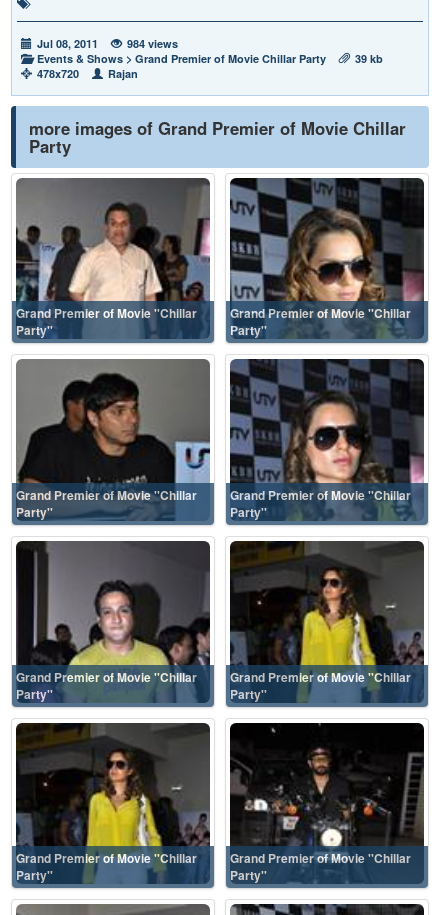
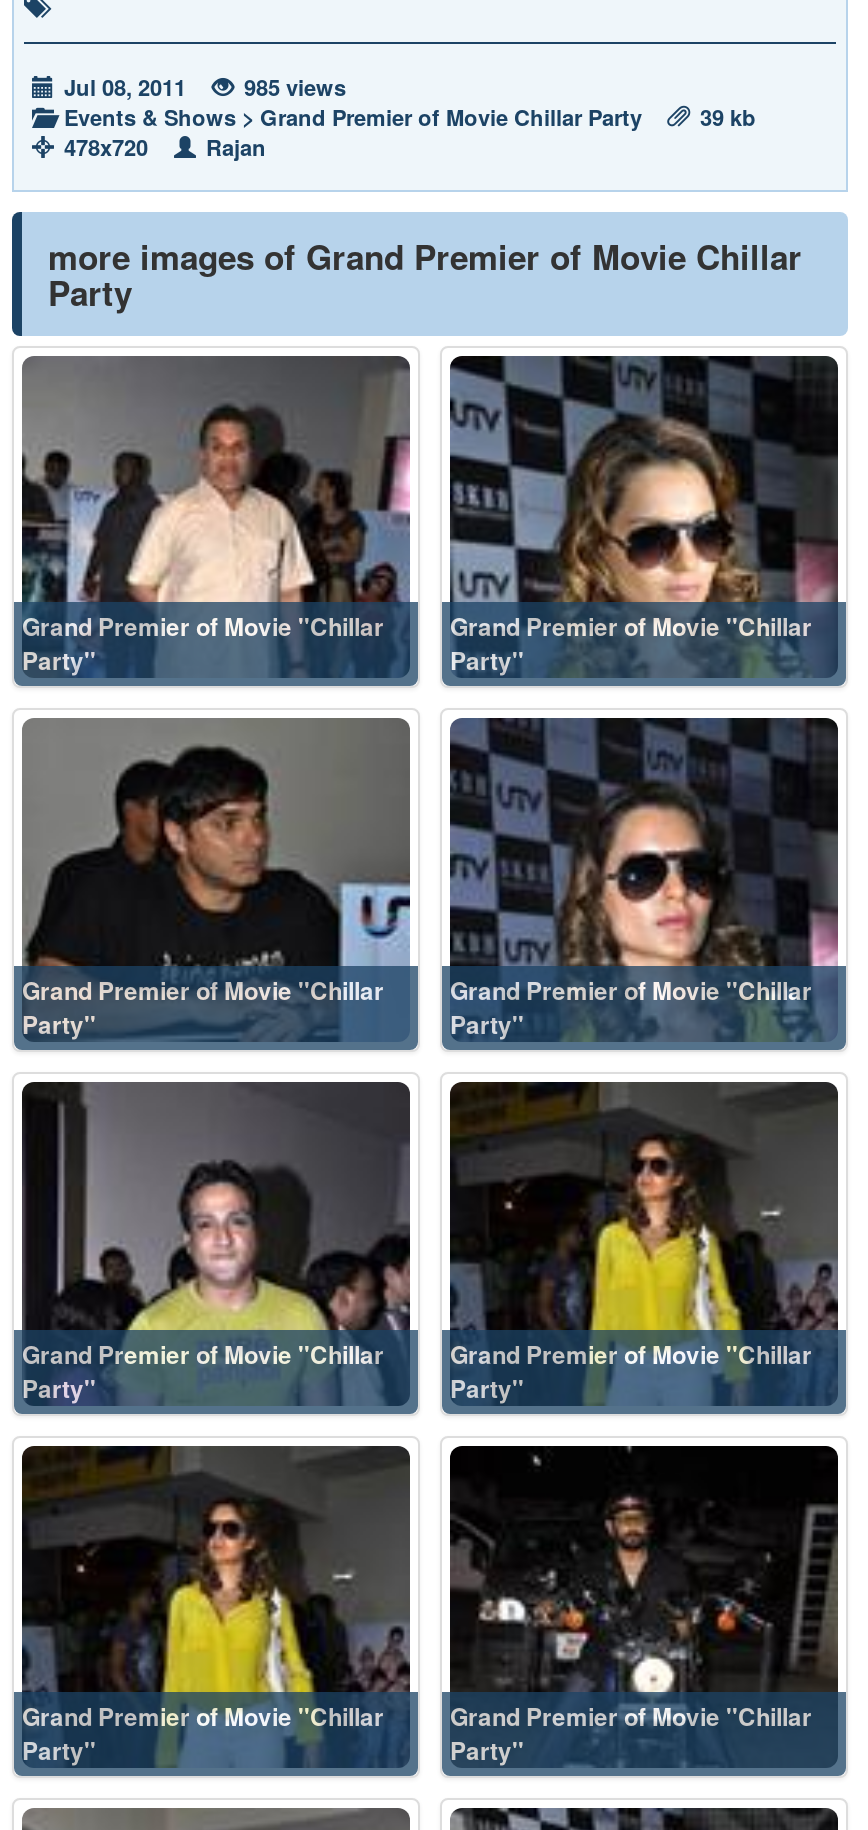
- Jul 08, 2011 984 views
+ Jul 08, 2011 985 views
